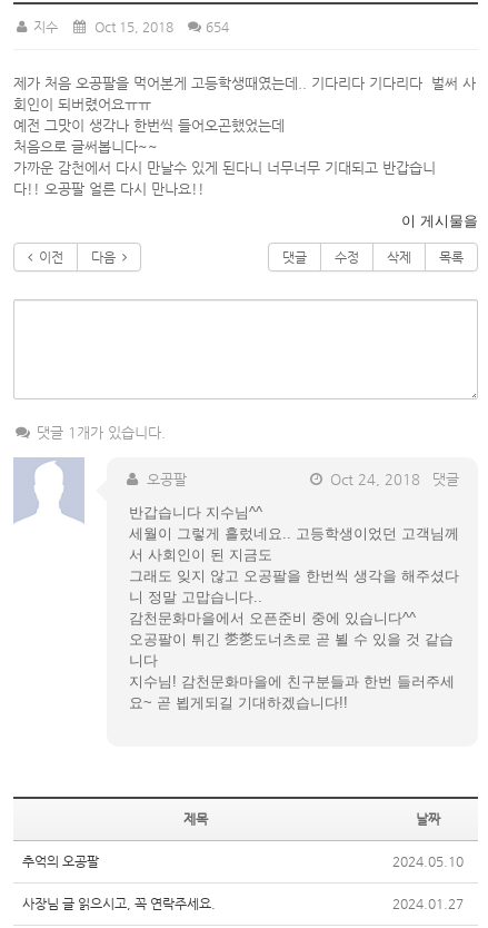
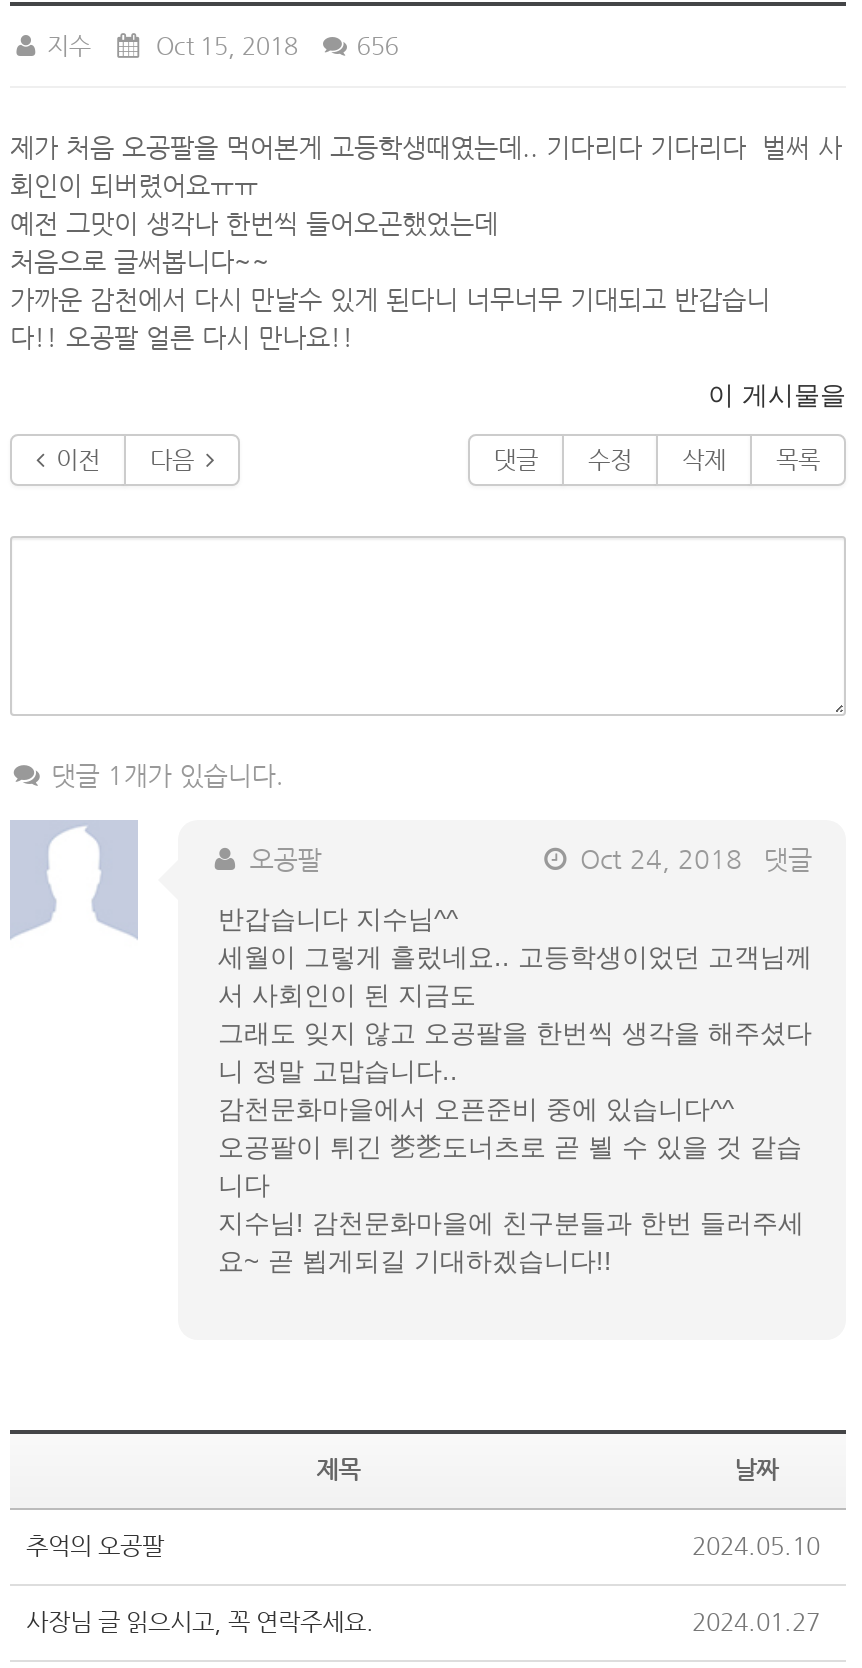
- Oct 15, 2018 654
+ Oct 15, 2018 656
